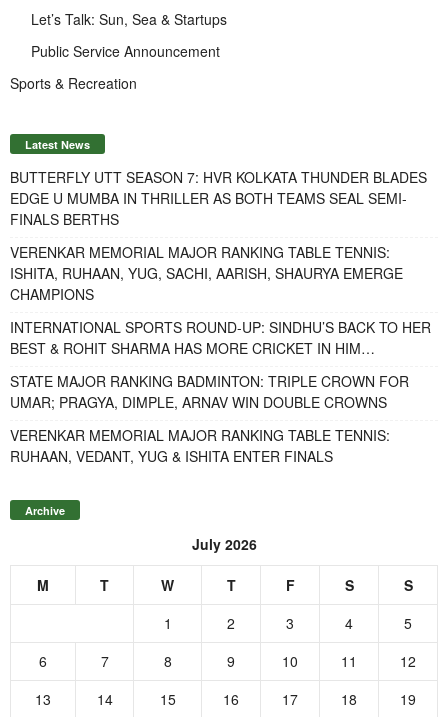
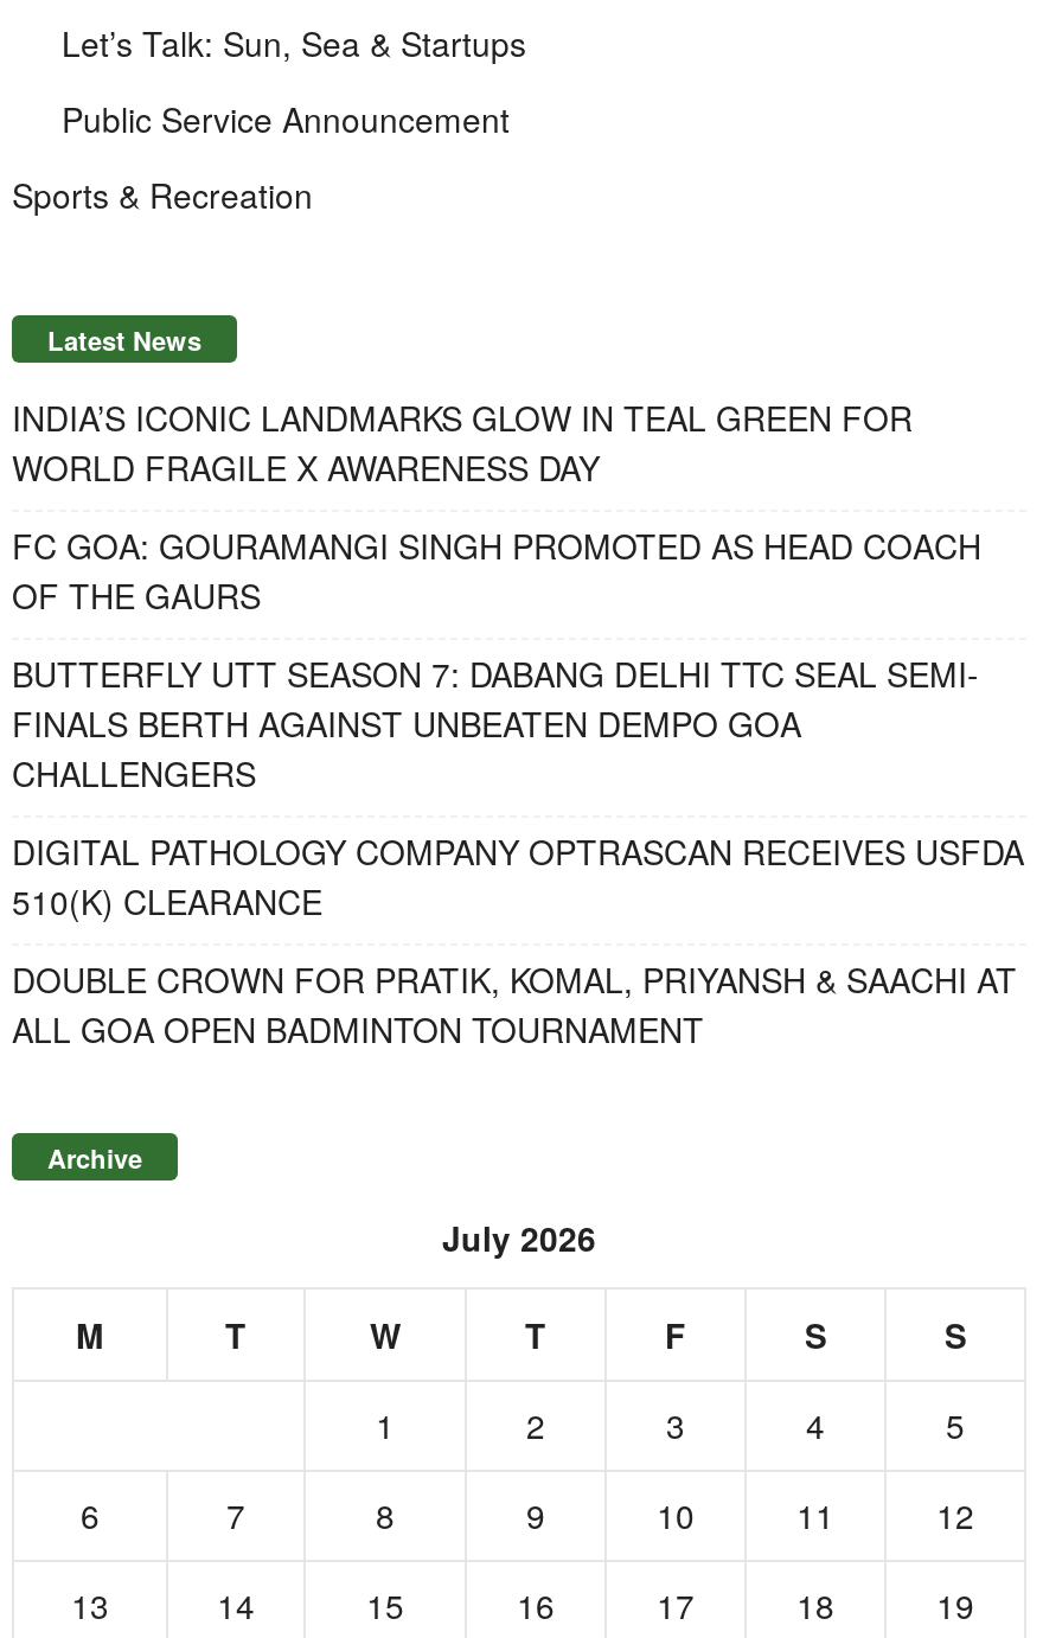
- BUTTERFLY UTT SEASON 7: HVR KOLKATA THUNDER BLADES
- EDGE U MUMBA IN THRILLER AS BOTH TEAMS SEAL SEMI-
- FINALS BERTHS
+ INDIA’S ICONIC LANDMARKS GLOW IN TEAL GREEN FOR
+ WORLD FRAGILE X AWARENESS DAY

- VERENKAR MEMORIAL MAJOR RANKING TABLE TENNIS:
- ISHITA, RUHAAN, YUG, SACHI, AARISH, SHAURYA EMERGE
- CHAMPIONS
+ FC GOA: GOURAMANGI SINGH PROMOTED AS HEAD COACH
+ OF THE GAURS

- INTERNATIONAL SPORTS ROUND-UP: SINDHU’S BACK TO HER
- BEST & ROHIT SHARMA HAS MORE CRICKET IN HIM…
+ BUTTERFLY UTT SEASON 7: DABANG DELHI TTC SEAL SEMI-
+ FINALS BERTH AGAINST UNBEATEN DEMPO GOA
+ CHALLENGERS

- STATE MAJOR RANKING BADMINTON: TRIPLE CROWN FOR
- UMAR; PRAGYA, DIMPLE, ARNAV WIN DOUBLE CROWNS
+ DIGITAL PATHOLOGY COMPANY OPTRASCAN RECEIVES USFDA
+ 510(K) CLEARANCE

- VERENKAR MEMORIAL MAJOR RANKING TABLE TENNIS:
- RUHAAN, VEDANT, YUG & ISHITA ENTER FINALS
+ DOUBLE CROWN FOR PRATIK, KOMAL, PRIYANSH & SAACHI AT
+ ALL GOA OPEN BADMINTON TOURNAMENT
